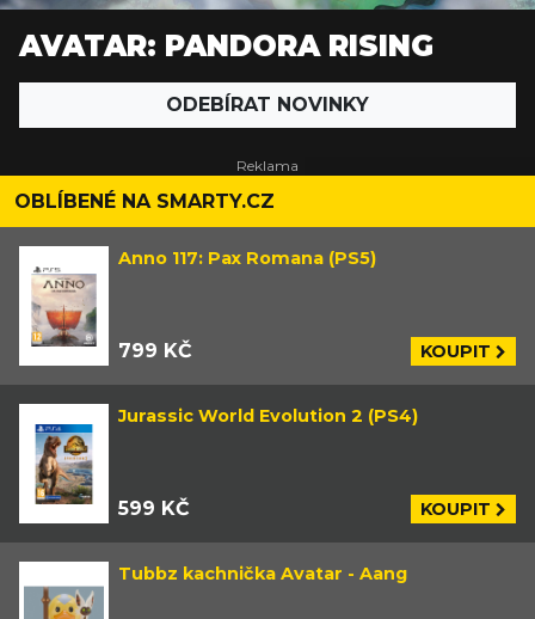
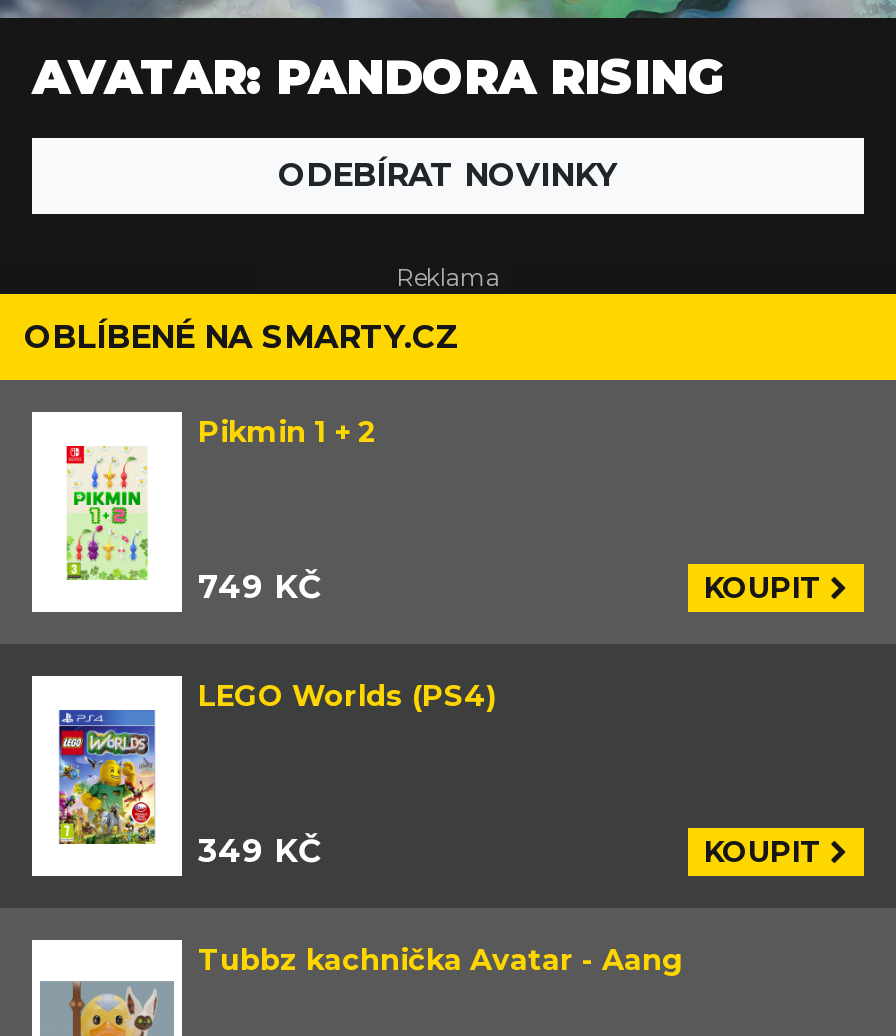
- [image]
- Anno 117: Pax Romana (PS5)
+ [image]
+ Pikmin 1 + 2

- 799 KČ
+ 749 KČ

- [image]
- Jurassic World Evolution 2 (PS4)
+ [image]
+ LEGO Worlds (PS4)

- 599 KČ
+ 349 KČ
